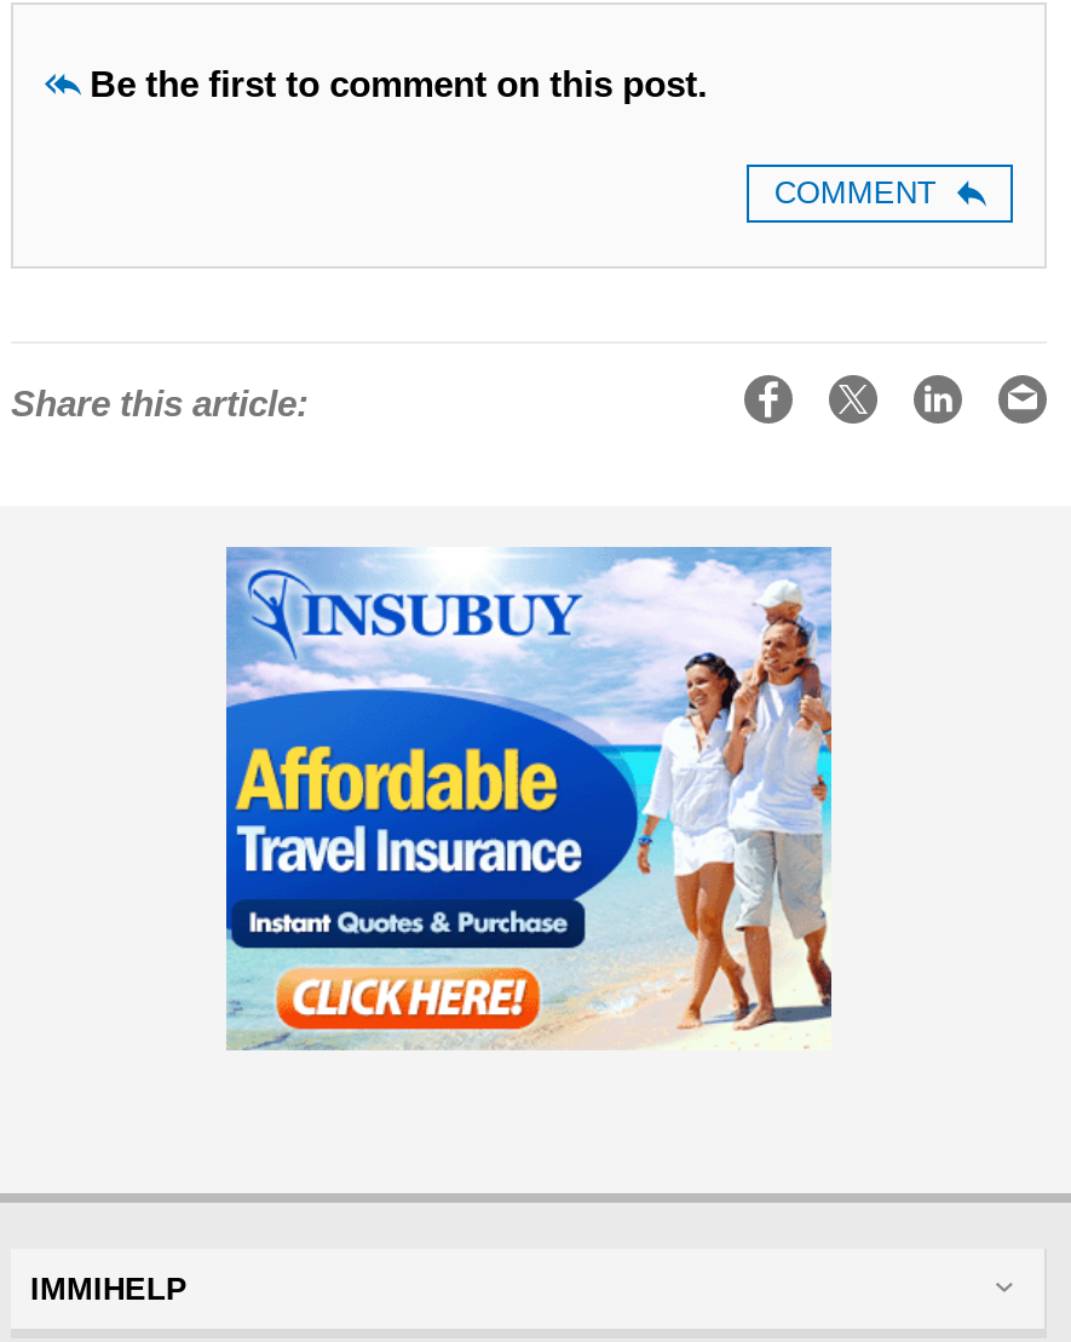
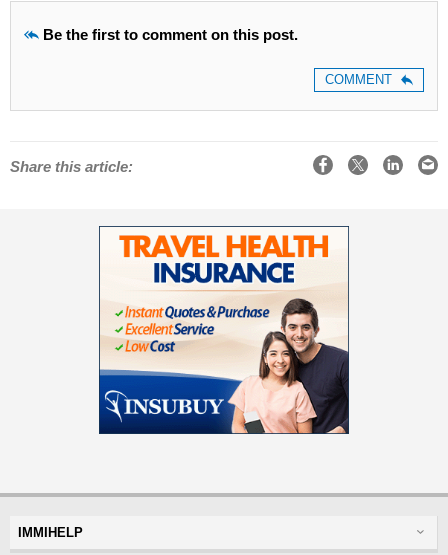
- [image]
+ [image]
